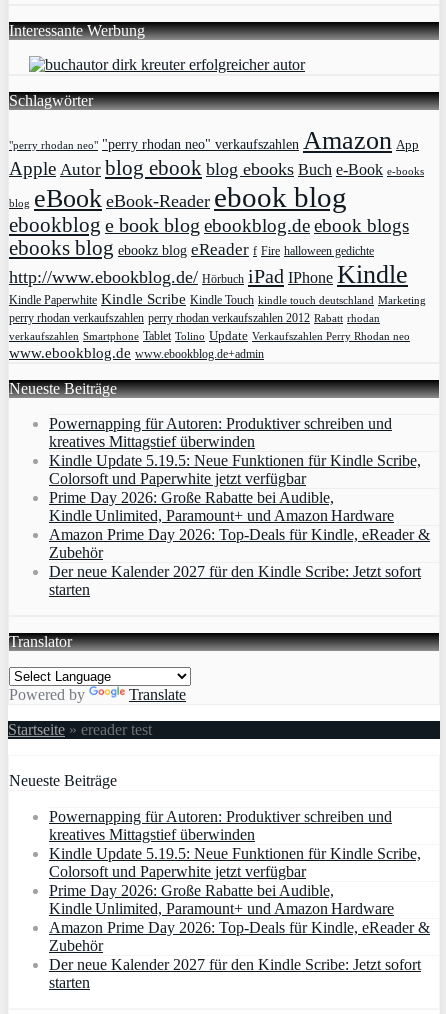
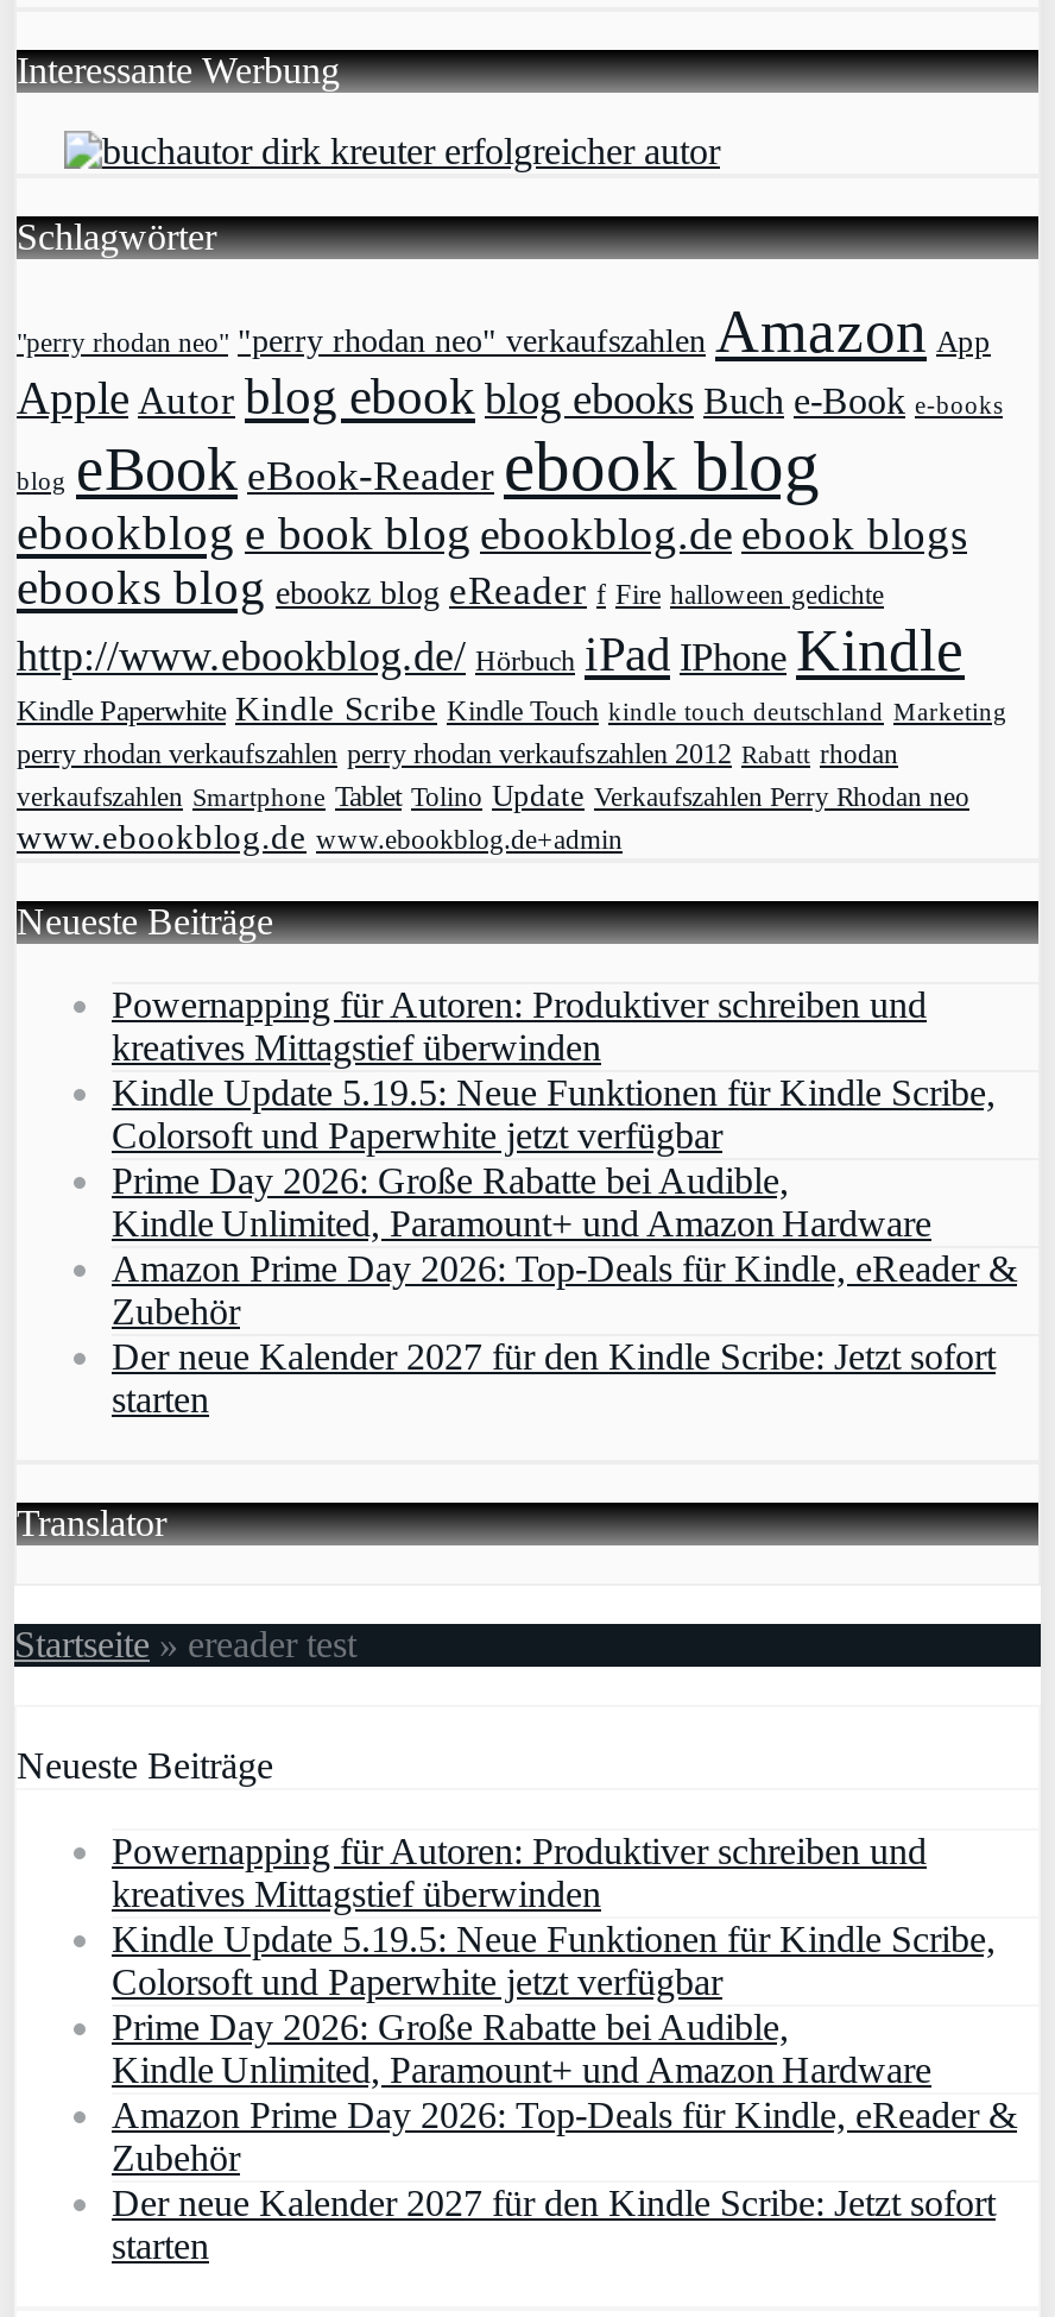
- Powered by
- Translate
